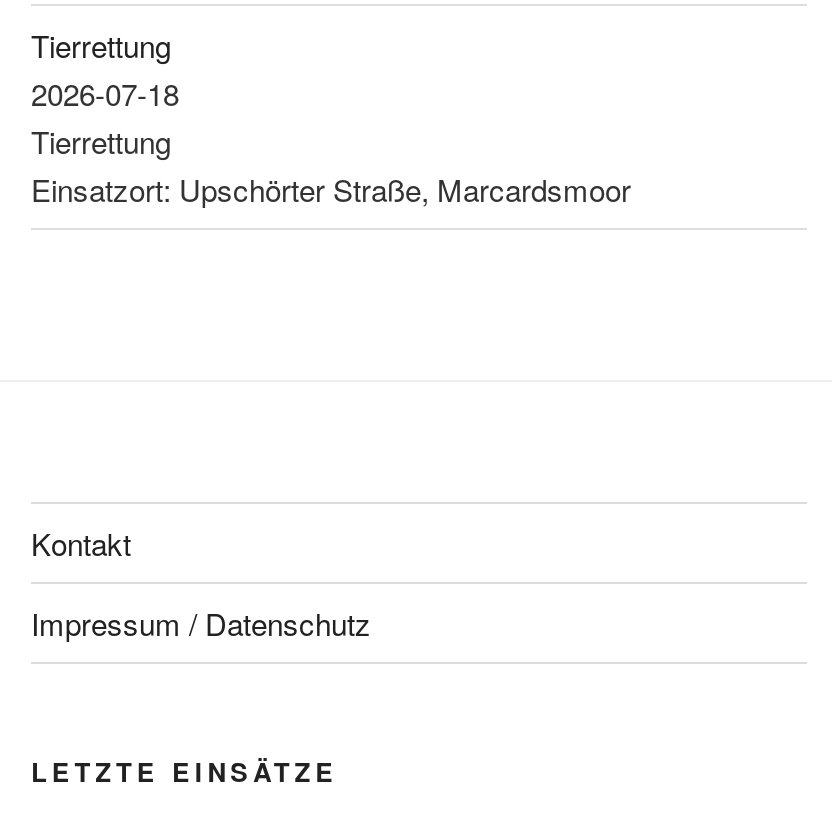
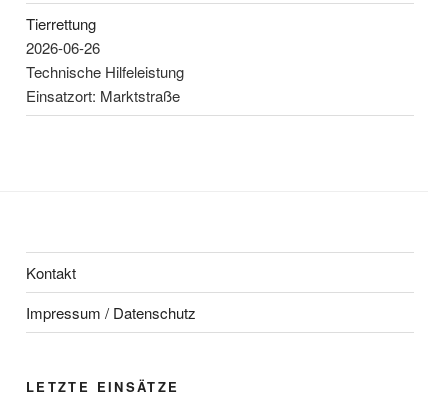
- 2026-07-18
- Tierrettung
- Einsatzort: Upschörter Straße, Marcardsmoor
+ 2026-06-26
+ Technische Hilfeleistung
+ Einsatzort: Marktstraße
